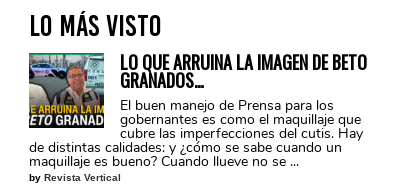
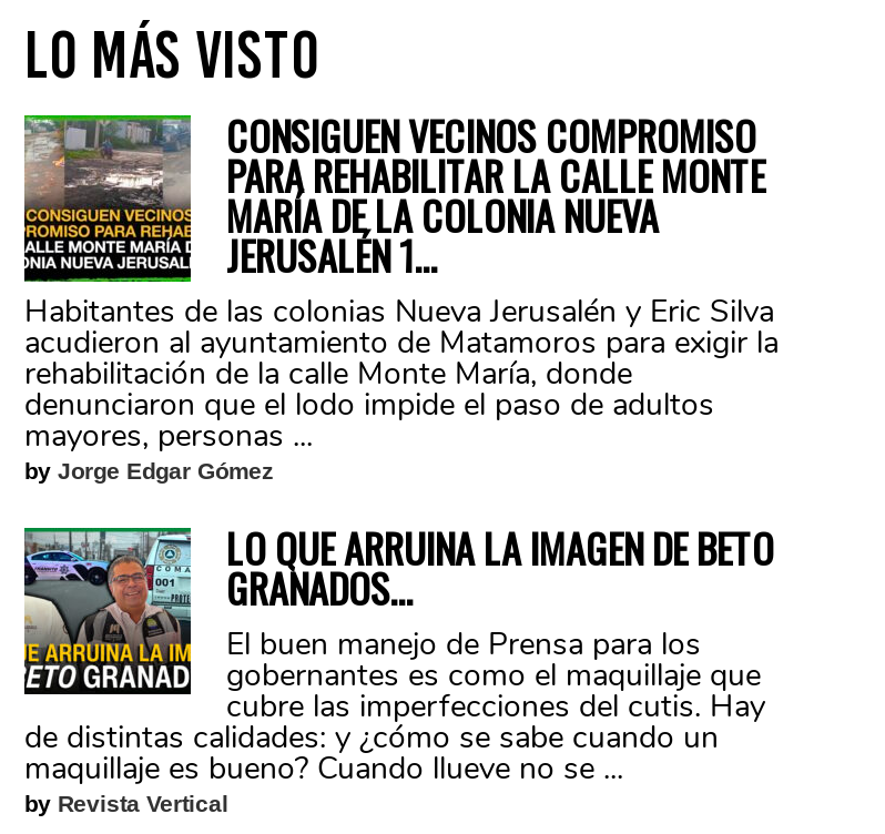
+ [image]
+ CONSIGUEN VECINOS COMPROMISO
+ PARA REHABILITAR LA CALLE MONTE
+ MARÍA DE LA COLONIA NUEVA
+ JERUSALÉN 1…
+ Habitantes de las colonias Nueva Jerusalén y Eric Silva
+ acudieron al ayuntamiento de Matamoros para exigir la
+ rehabilitación de la calle Monte María, donde
+ denunciaron que el lodo impide el paso de adultos
+ mayores, personas ...
+ by Jorge Edgar Gómez
